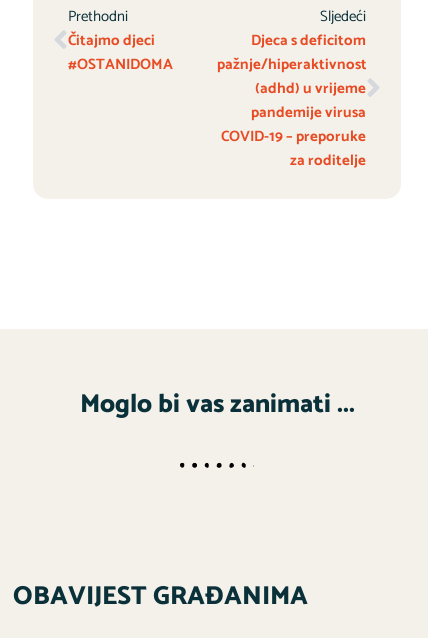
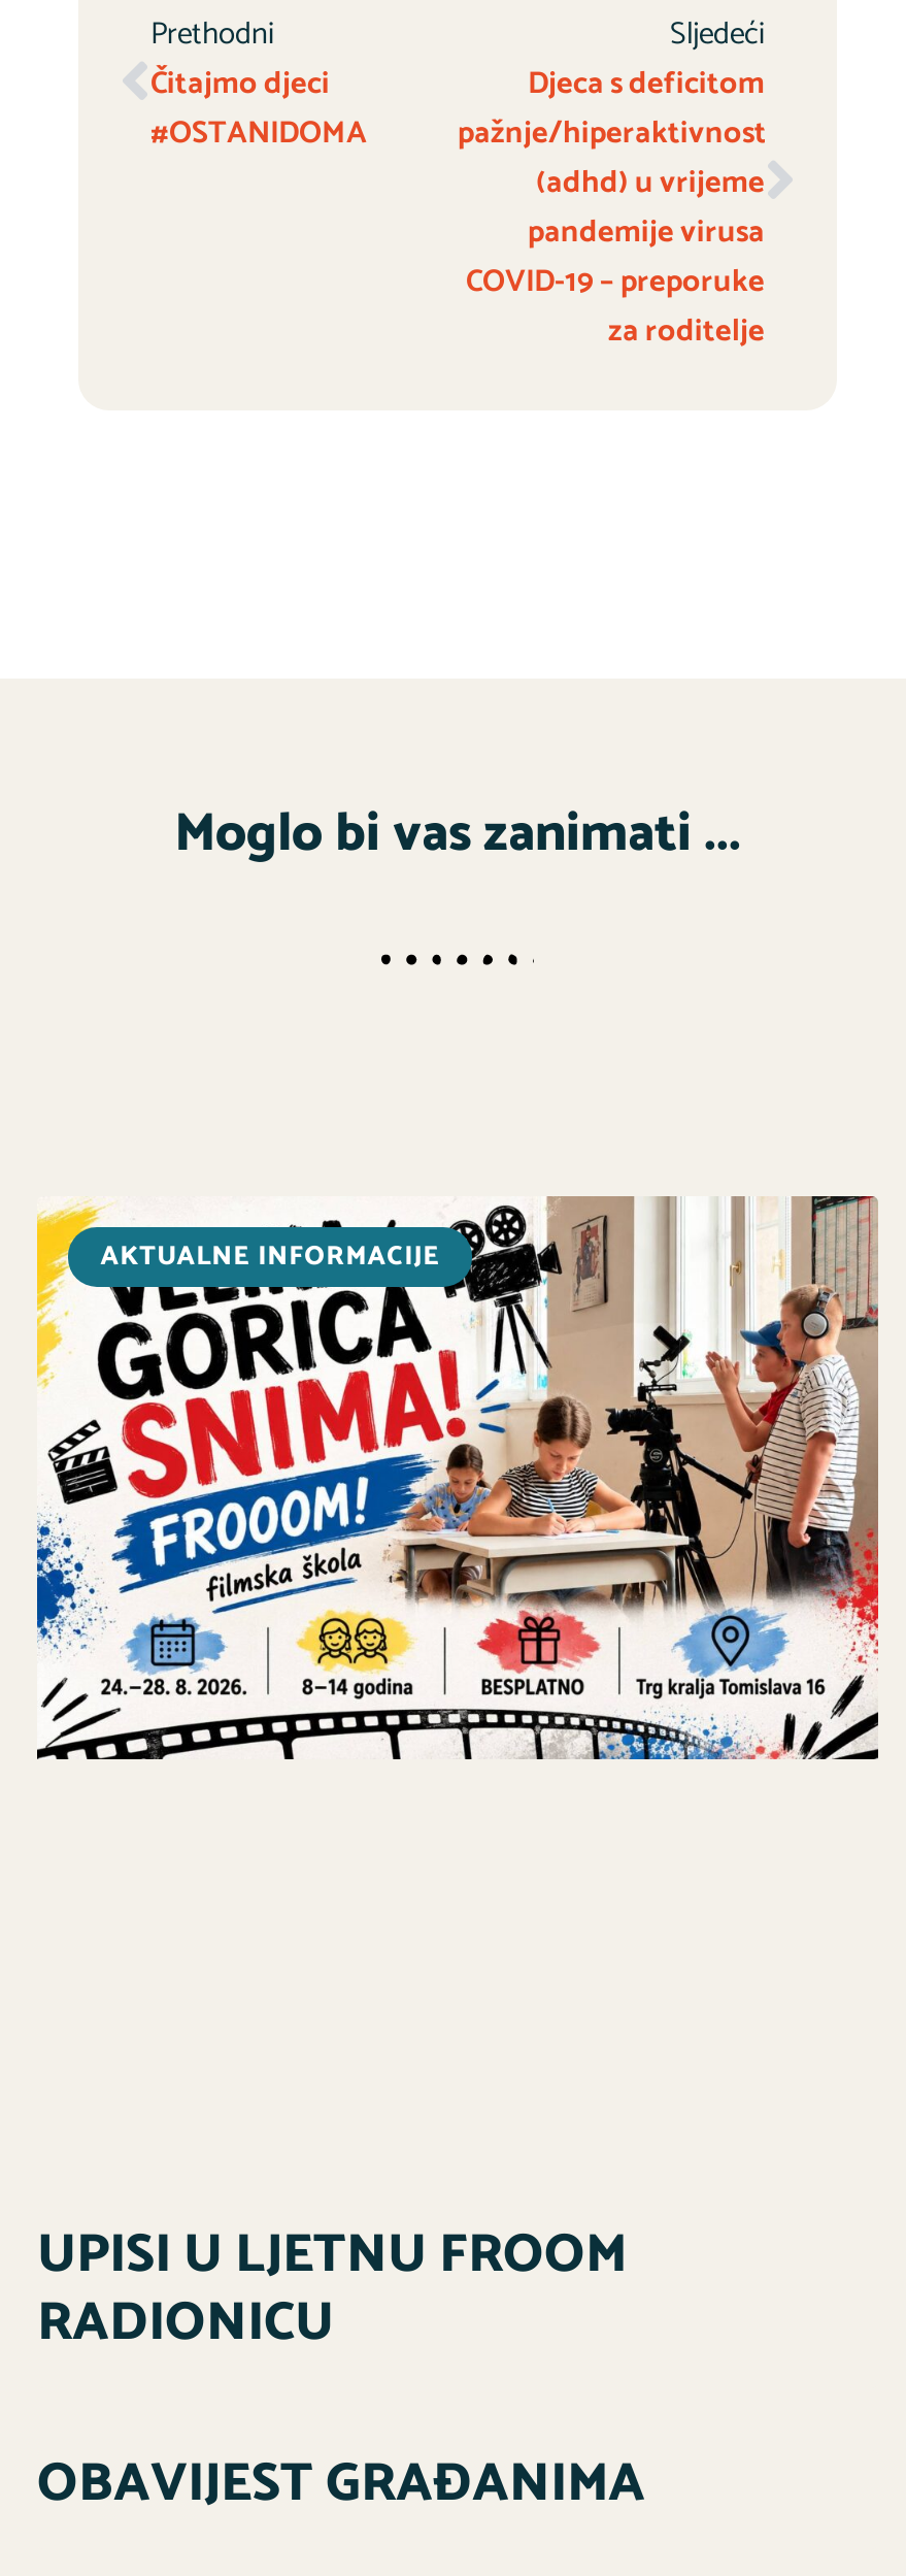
+ [image]
+ AKTUALNE INFORMACIJE

+ UPISI U LJETNU FROOM
+ RADIONICU
